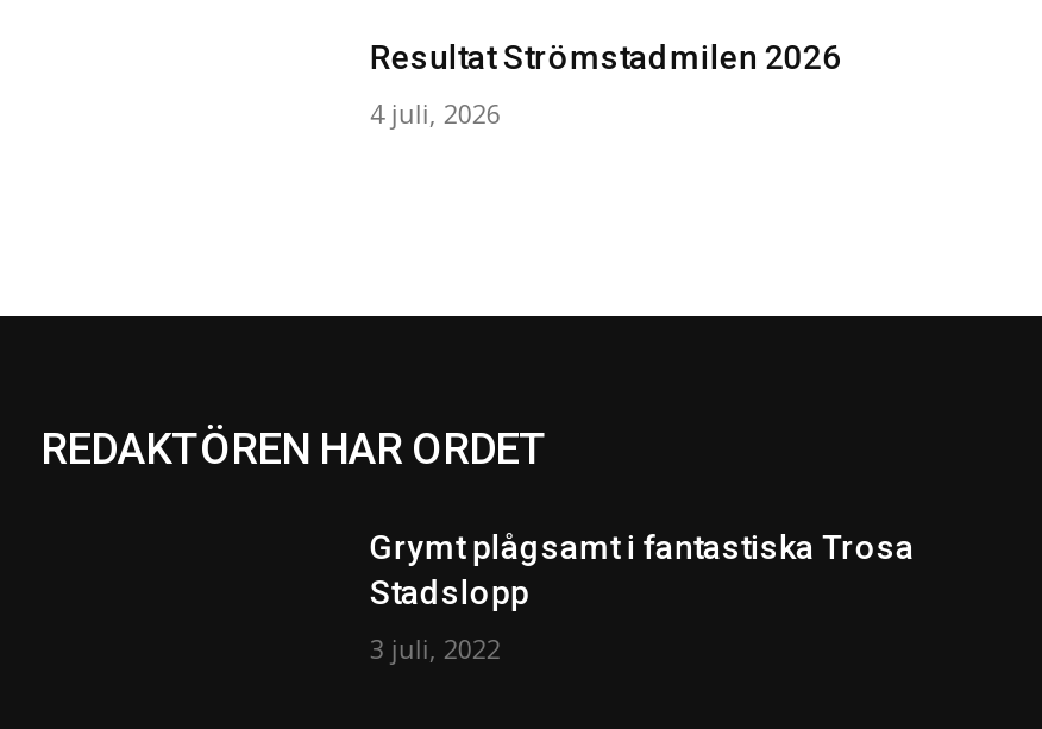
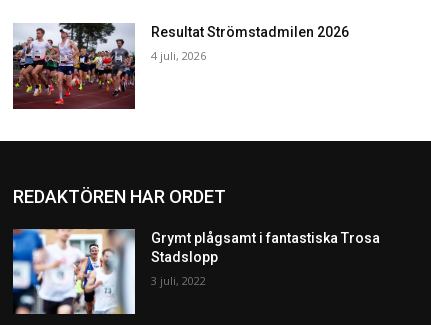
+ [image]

+ [image]
